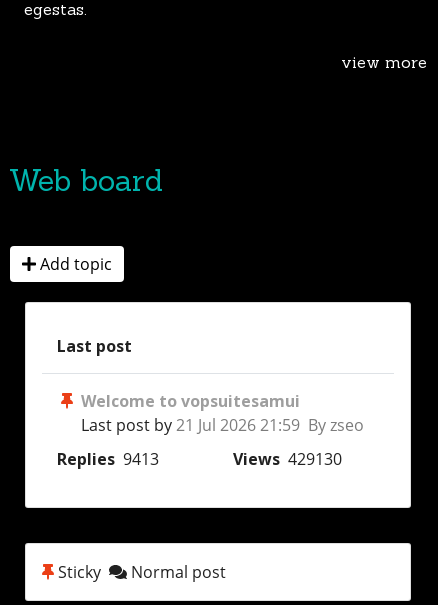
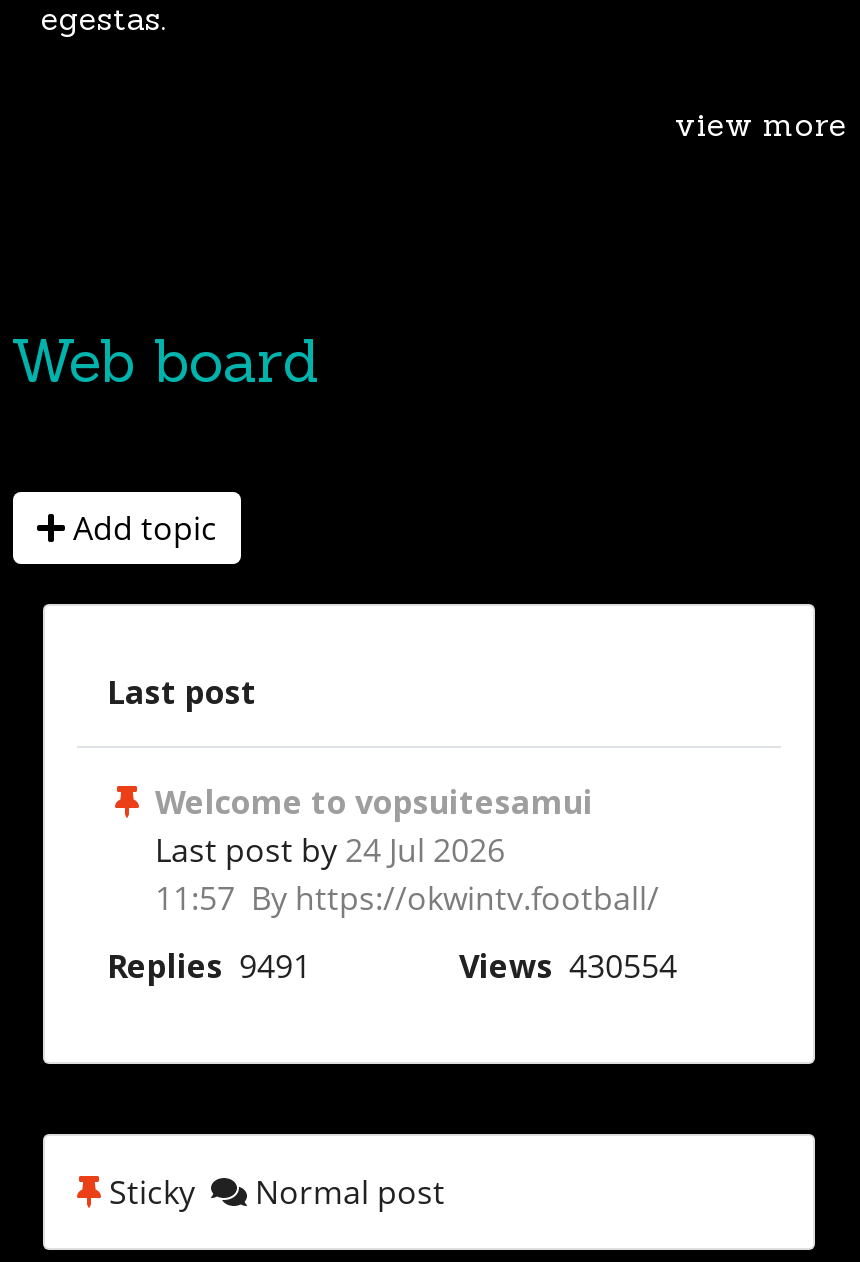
- Last post by 21 Jul 2026 21:59 By zseo
+ Last post by 24 Jul 2026
+ 11:57 By https://okwintv.football/

- Replies 9413
- Views 429130
+ Replies 9491
+ Views 430554
